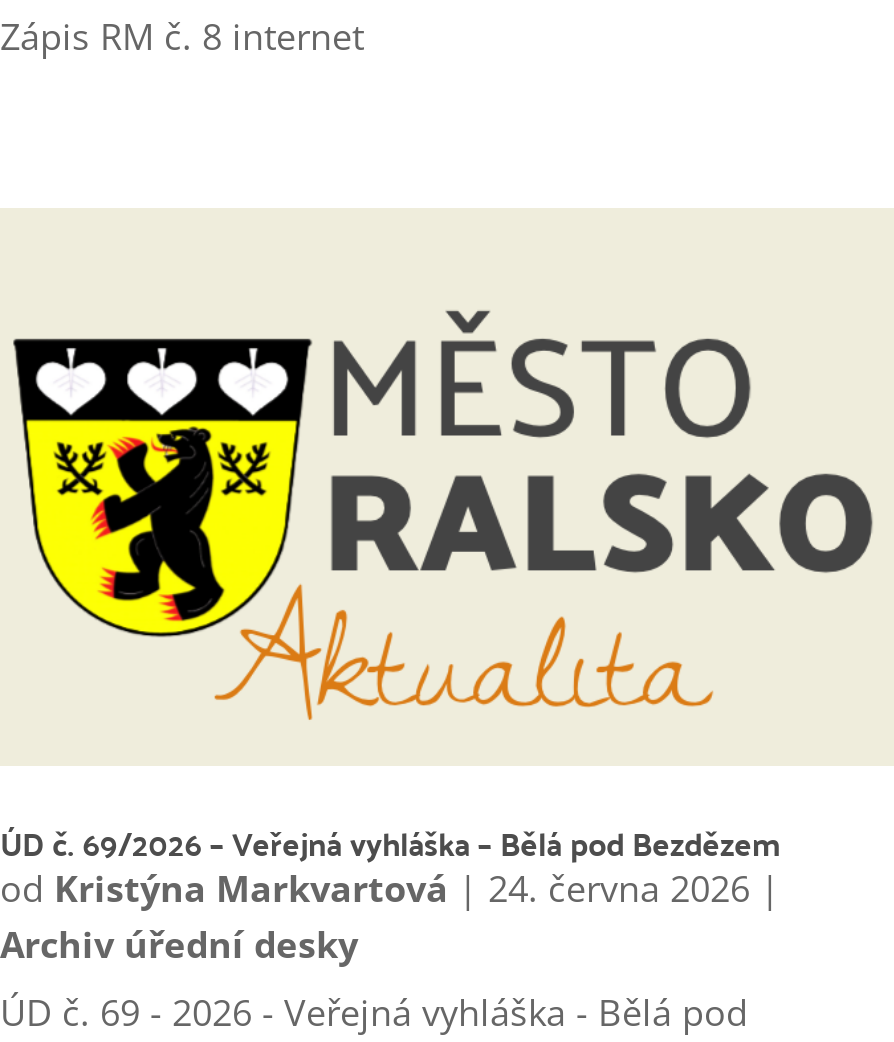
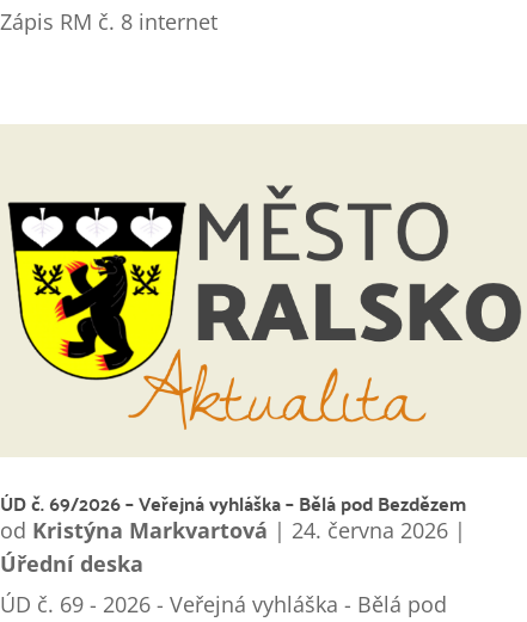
- Archiv úřední desky
+ Úřední deska
